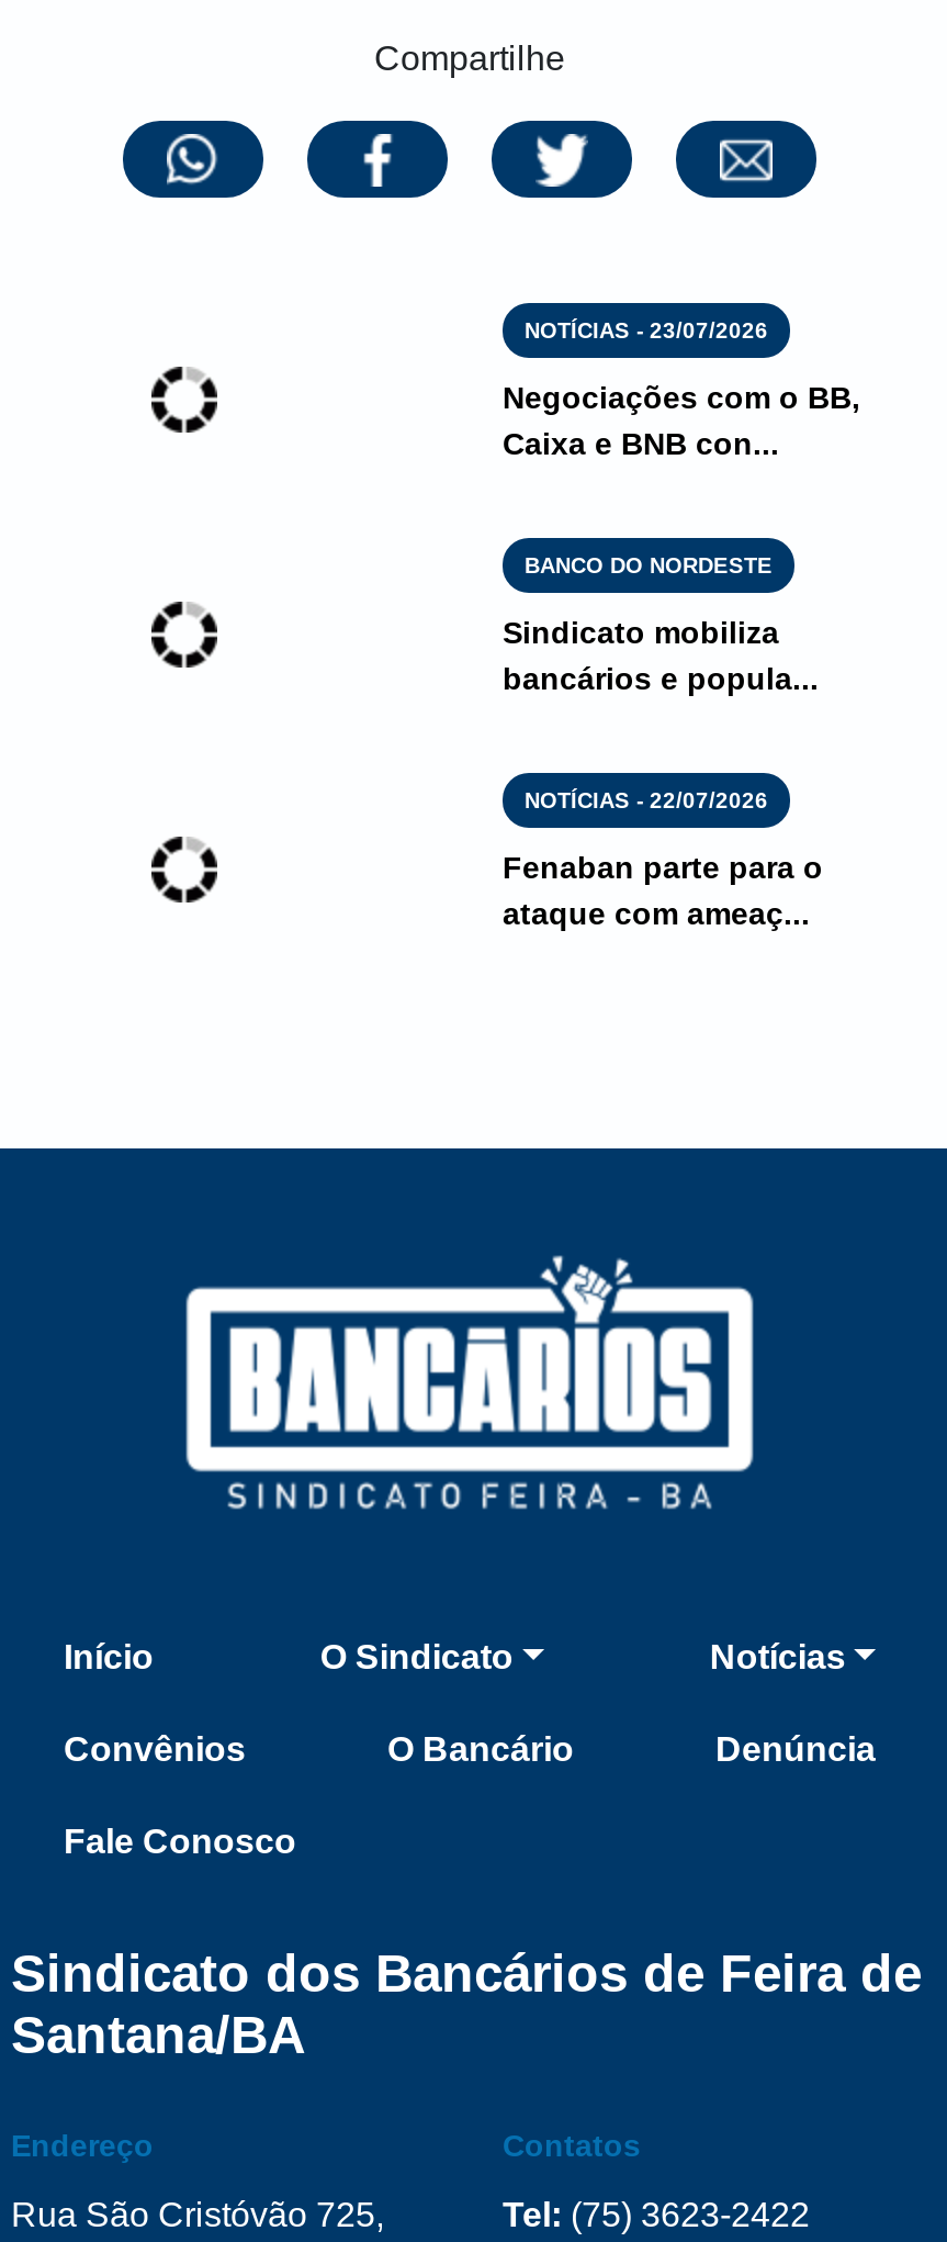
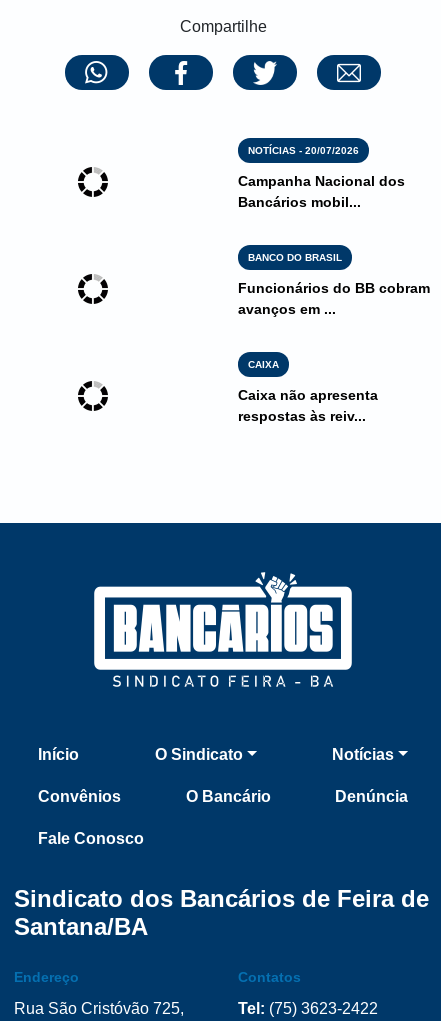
- NOTÍCIAS - 23/07/2026
+ NOTÍCIAS - 20/07/2026

- Negociações com o BB,
- Caixa e BNB con...
+ Campanha Nacional dos
+ Bancários mobil...

- BANCO DO NORDESTE
+ BANCO DO BRASIL

- Sindicato mobiliza
- bancários e popula...
+ Funcionários do BB cobram
+ avanços em ...

- NOTÍCIAS - 22/07/2026
+ CAIXA

- Fenaban parte para o
- ataque com ameaç...
+ Caixa não apresenta
+ respostas às reiv...
